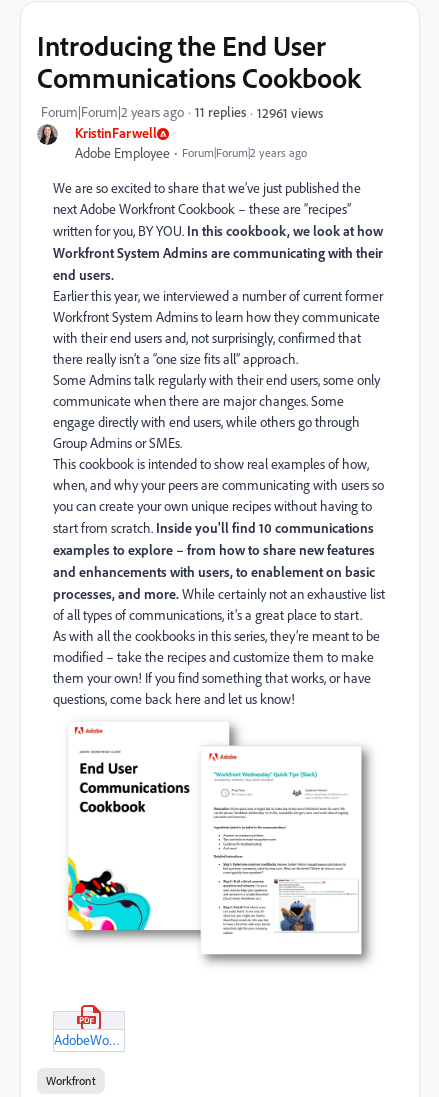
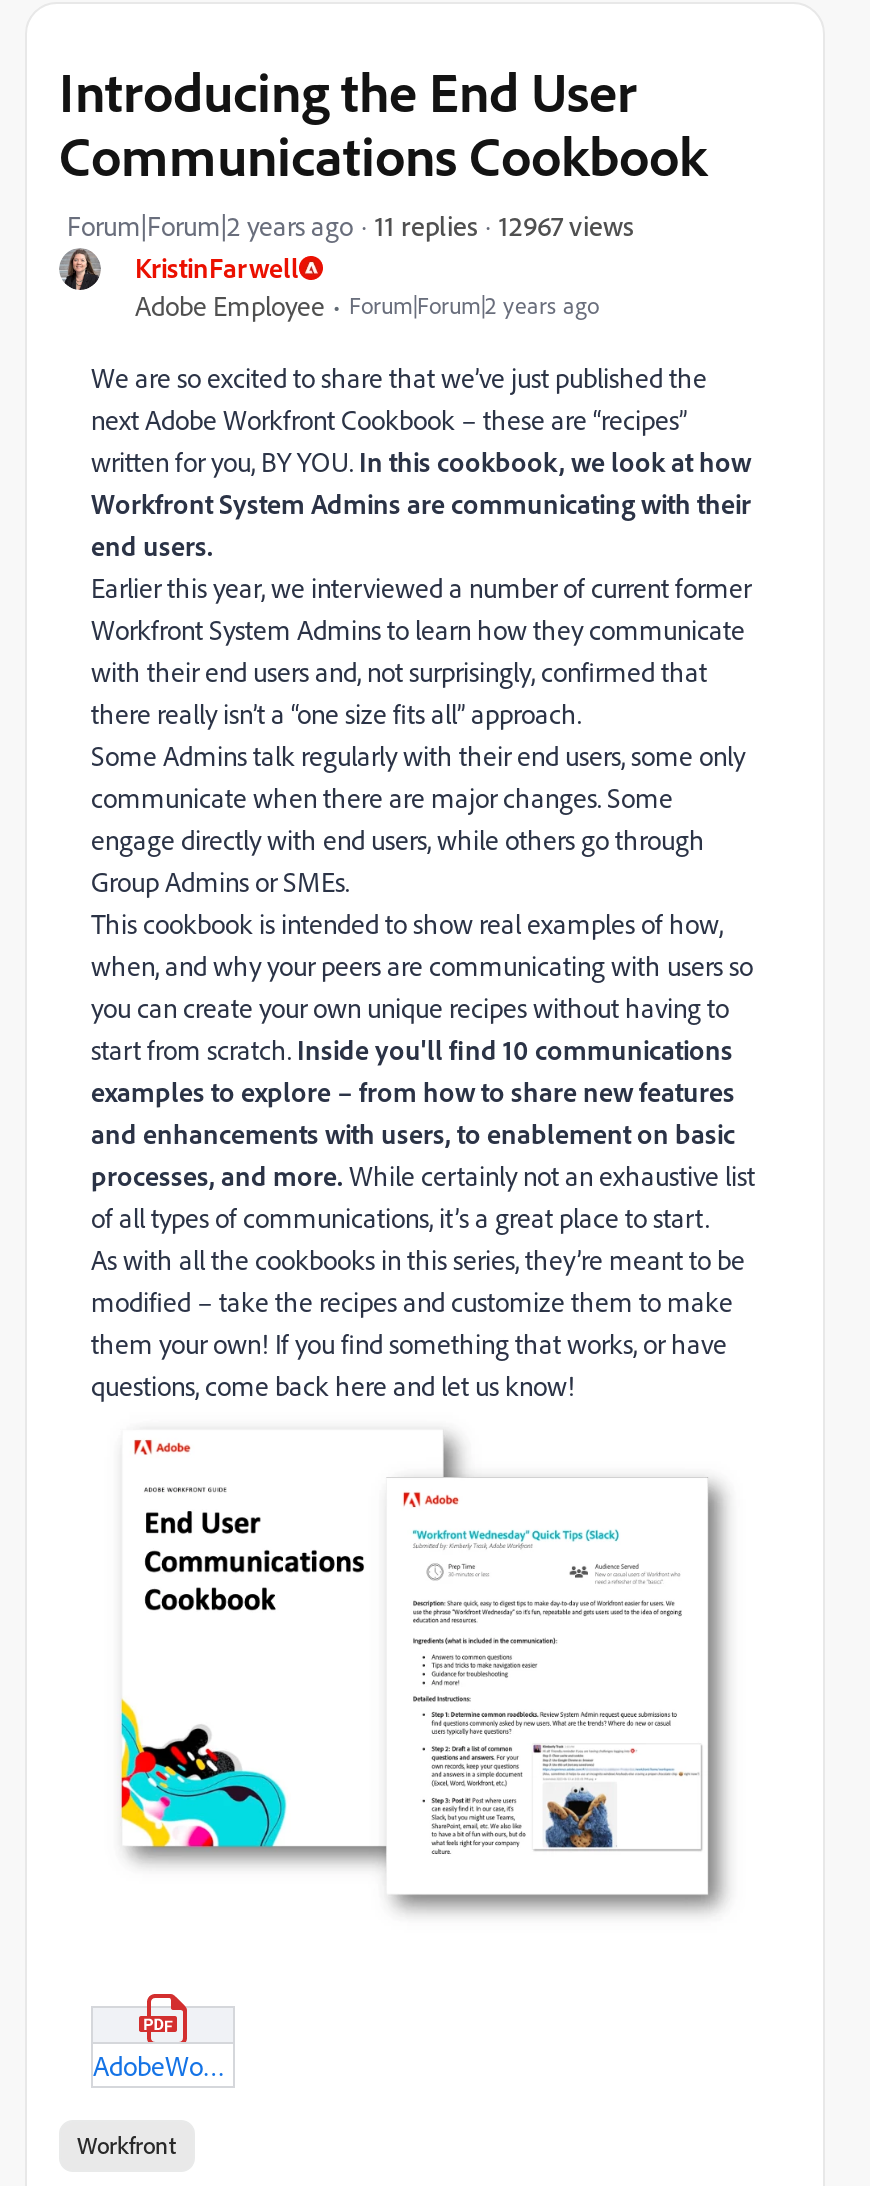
- 12961 views
+ 12967 views
